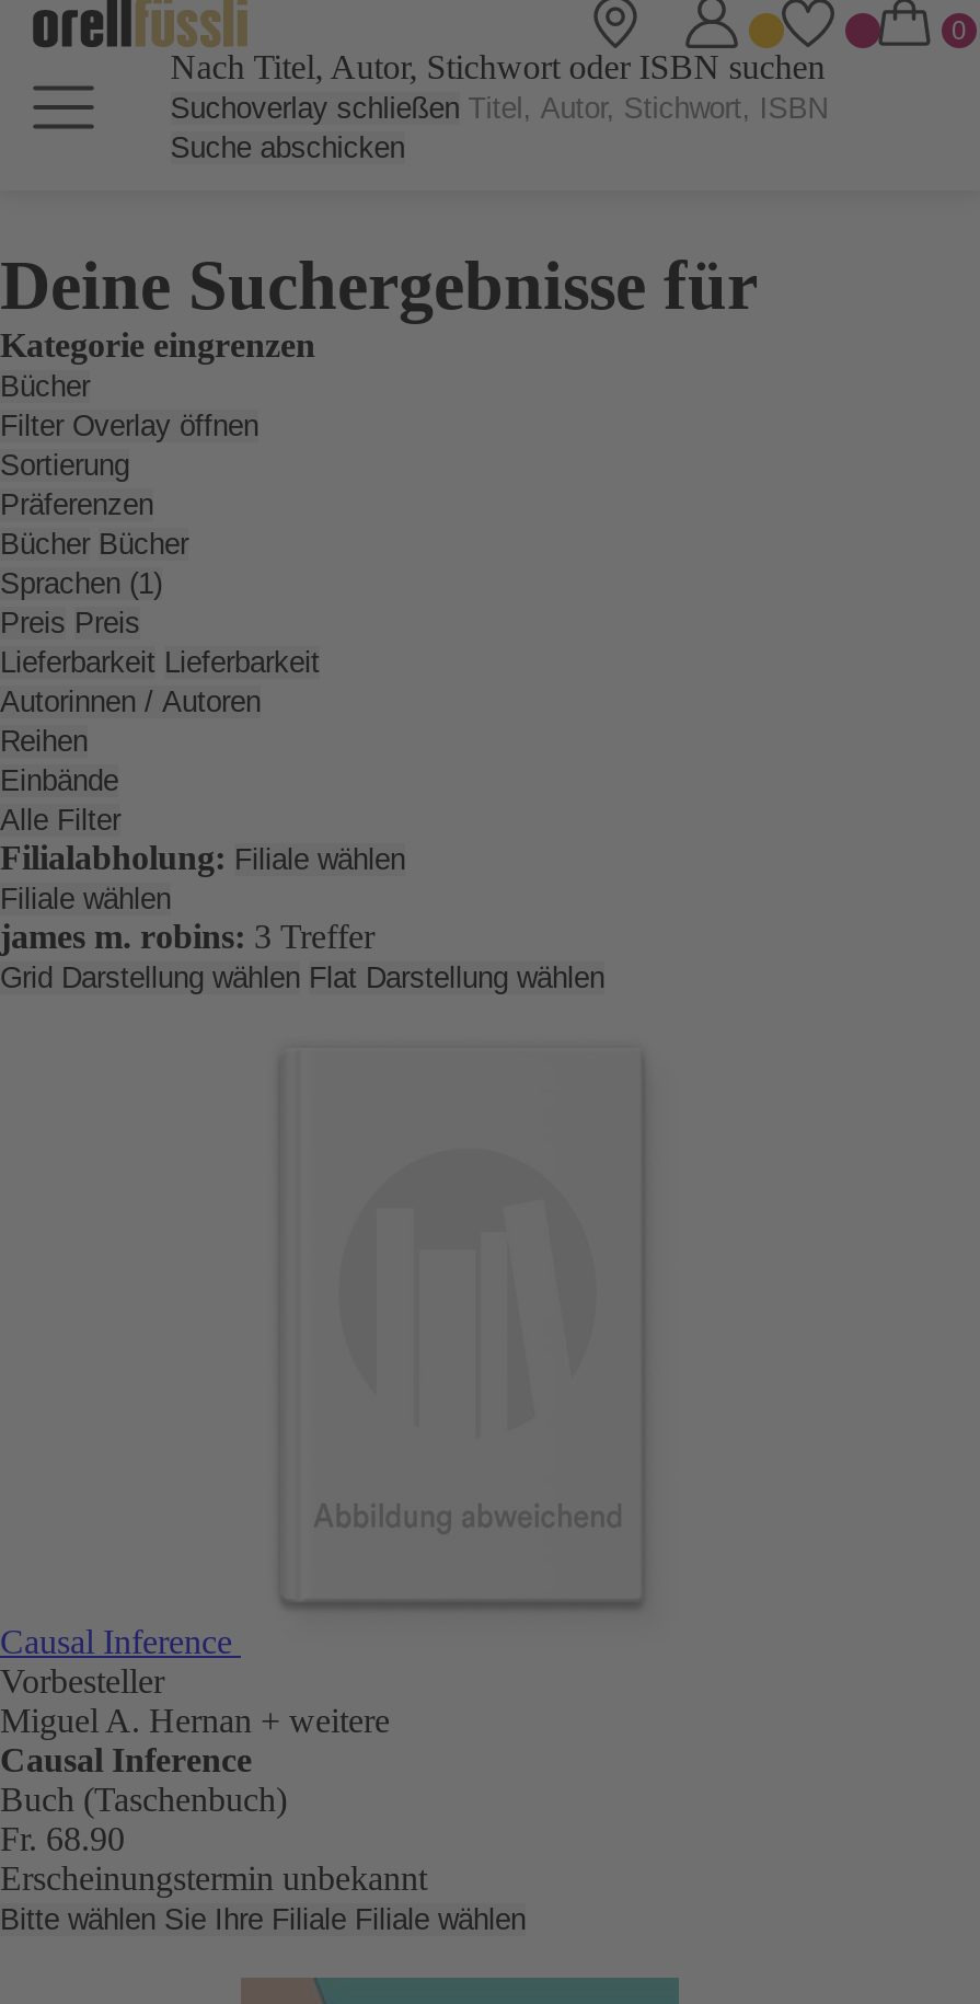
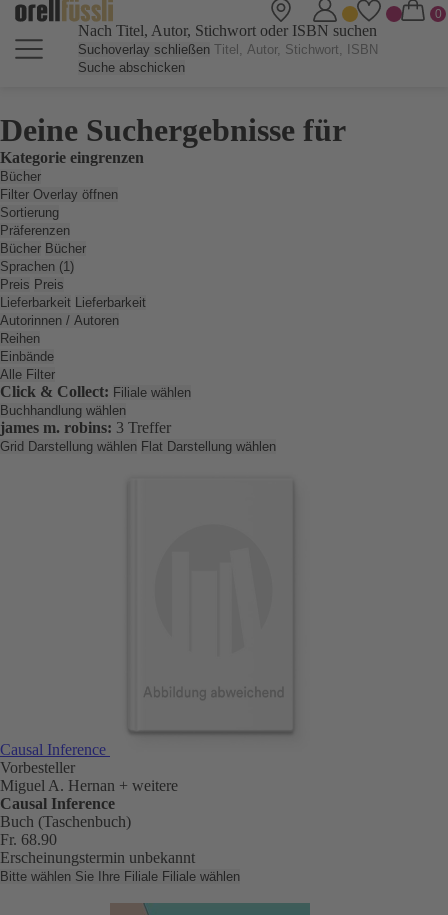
- Filialabholung: Filiale wählen
- Filiale wählen
+ Click & Collect: Filiale wählen
+ Buchhandlung wählen
